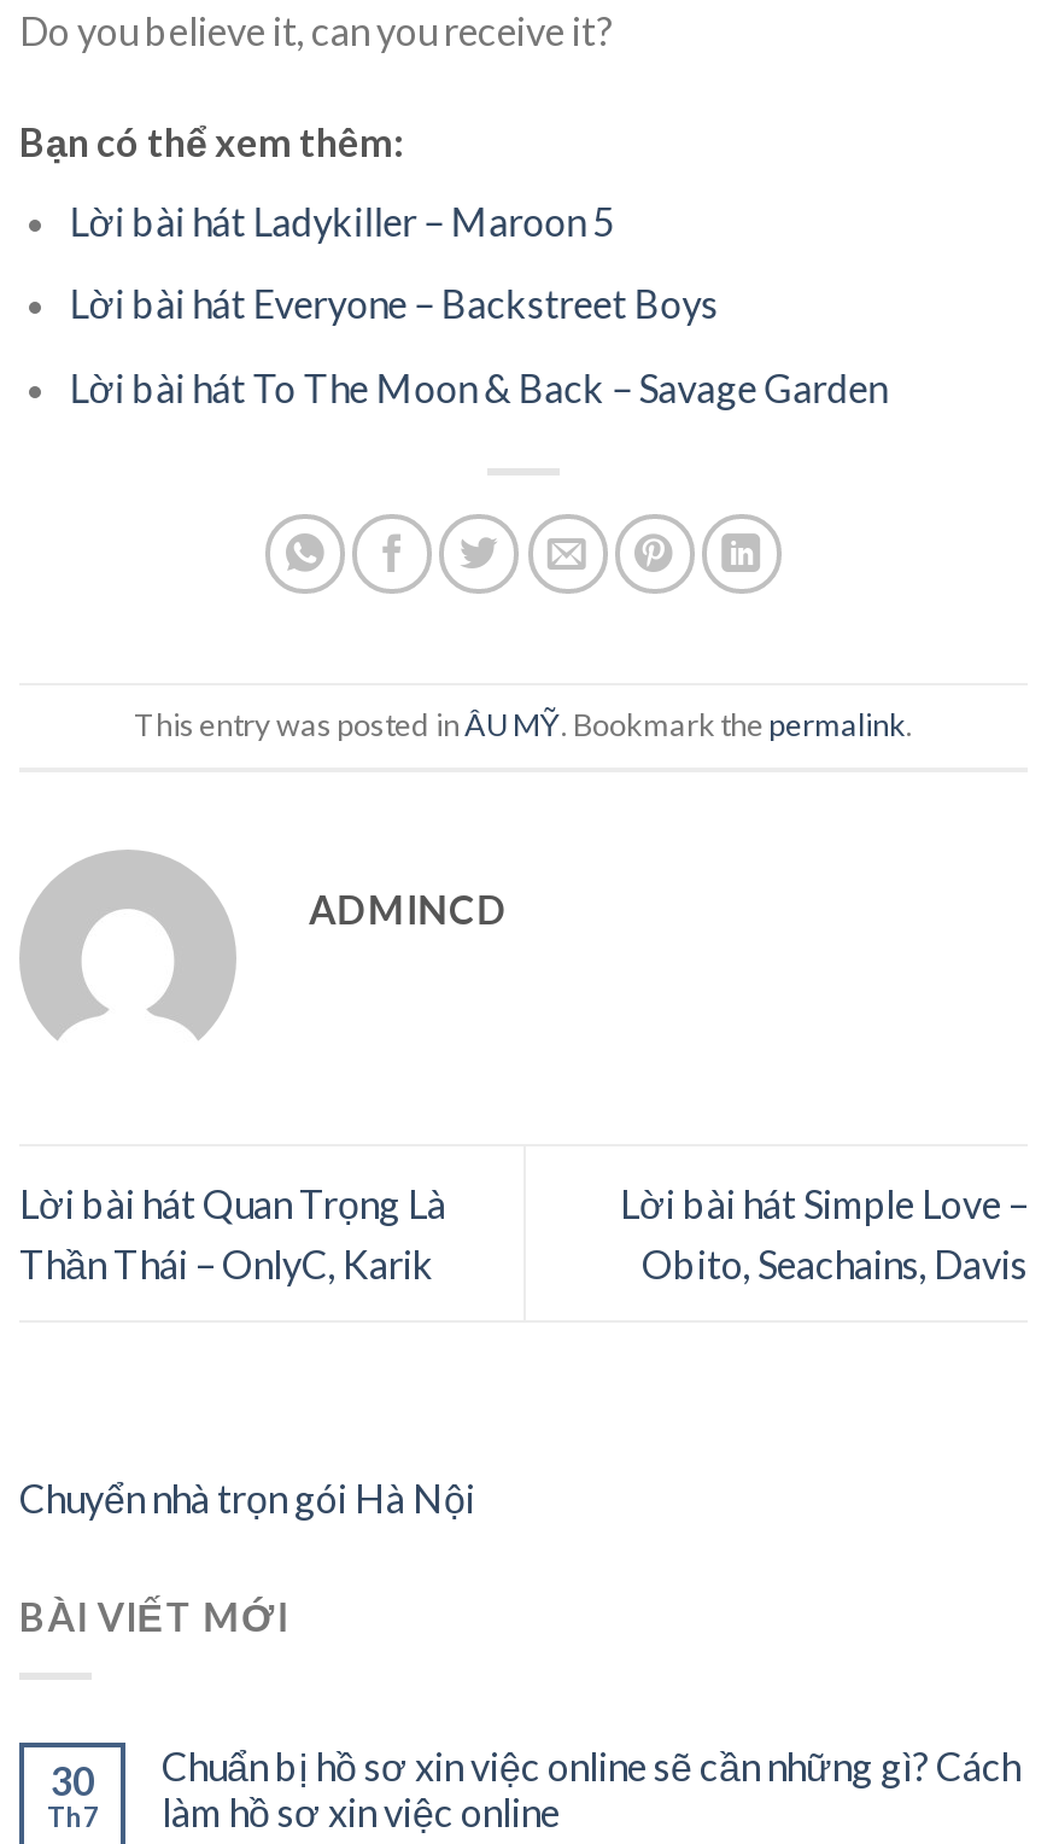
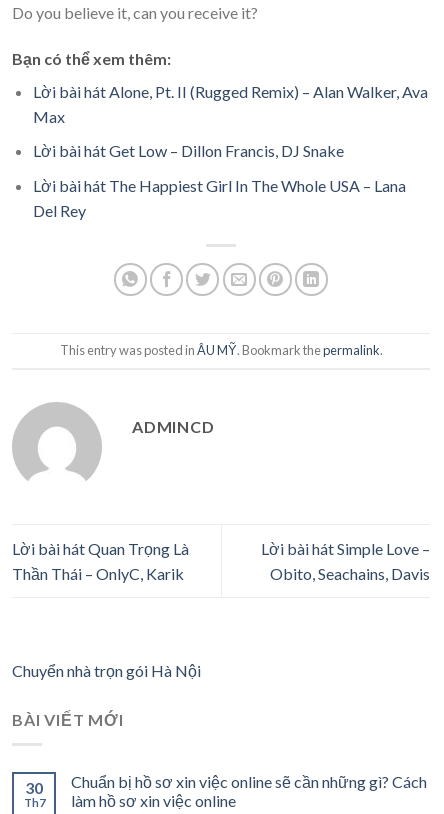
- Lời bài hát Ladykiller – Maroon 5
+ Lời bài hát Alone, Pt. II (Rugged Remix) – Alan Walker, Ava
+ Max

- Lời bài hát Everyone – Backstreet Boys
+ Lời bài hát Get Low – Dillon Francis, DJ Snake

- Lời bài hát To The Moon & Back – Savage Garden
+ Lời bài hát The Happiest Girl In The Whole USA – Lana
+ Del Rey
